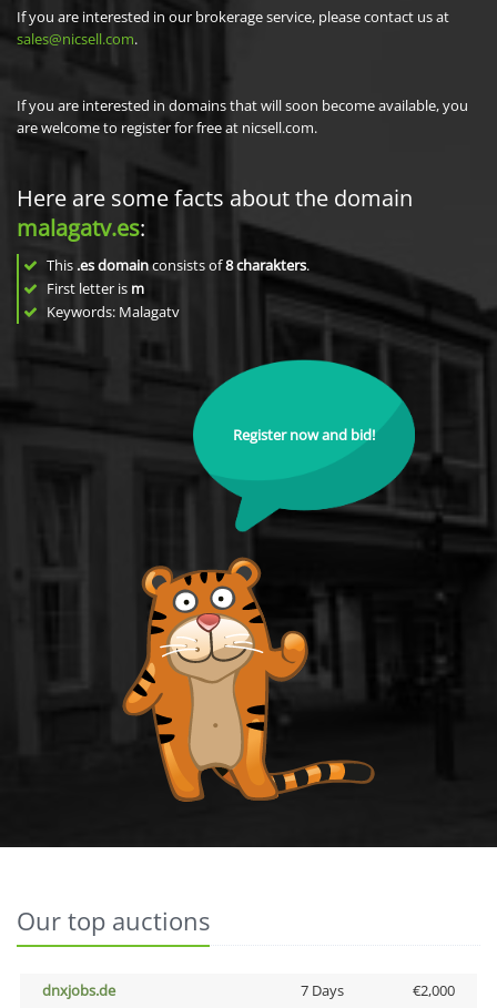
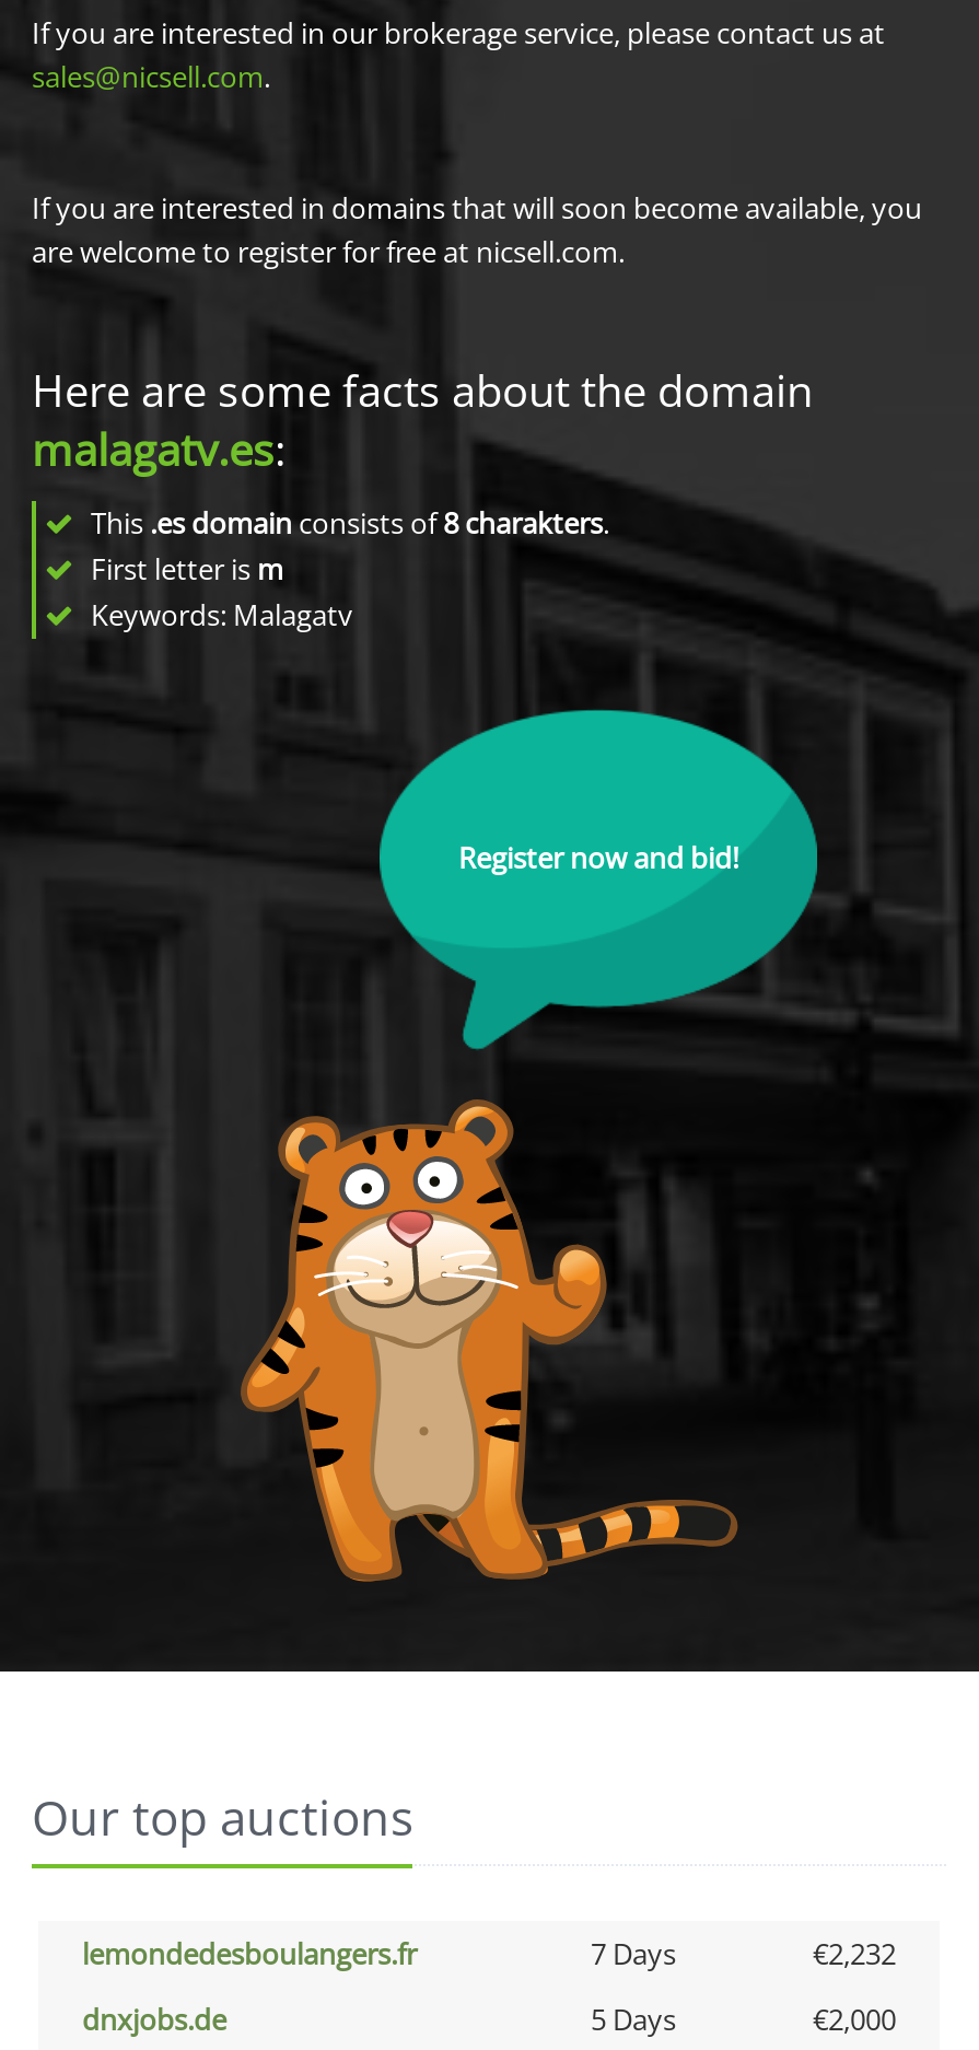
+ lemondedesboulangers.fr
+ 7 Days
+ €2,232

- 7 Days
+ 5 Days
